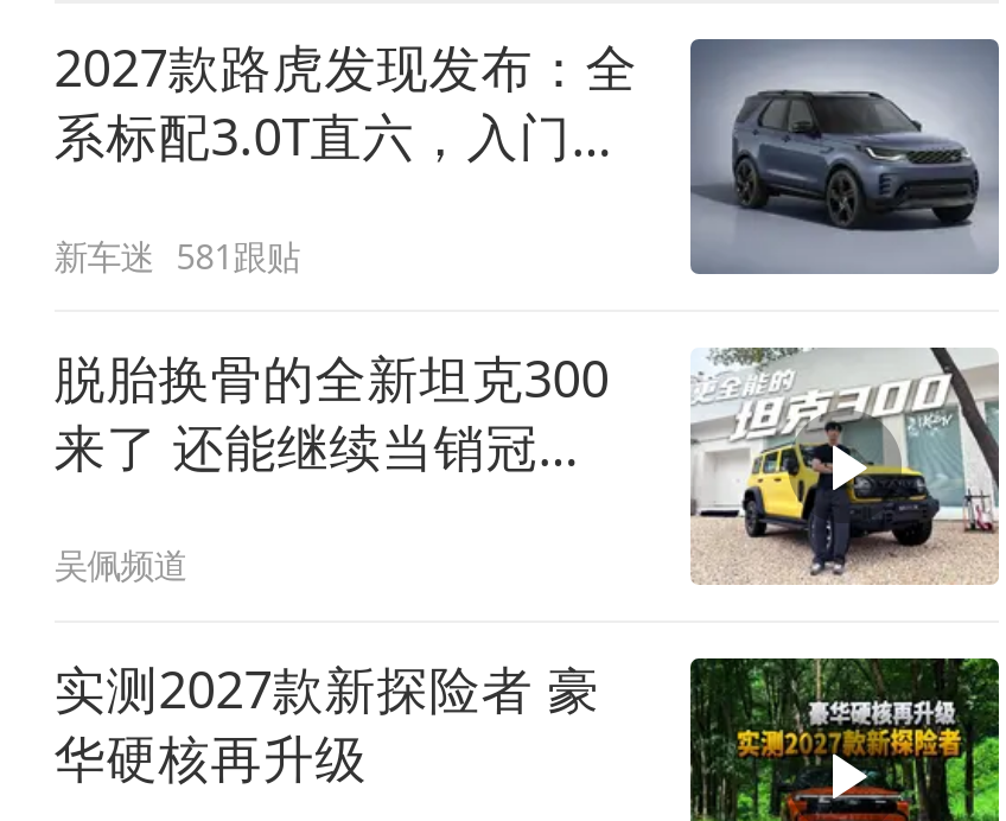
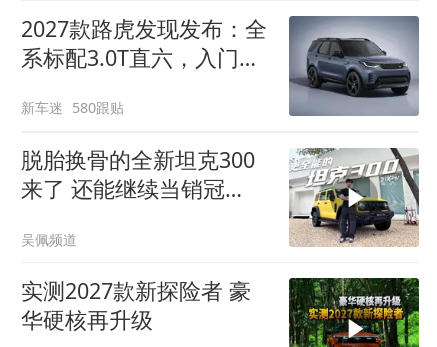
- 新车迷 581跟贴
+ 新车迷 580跟贴
